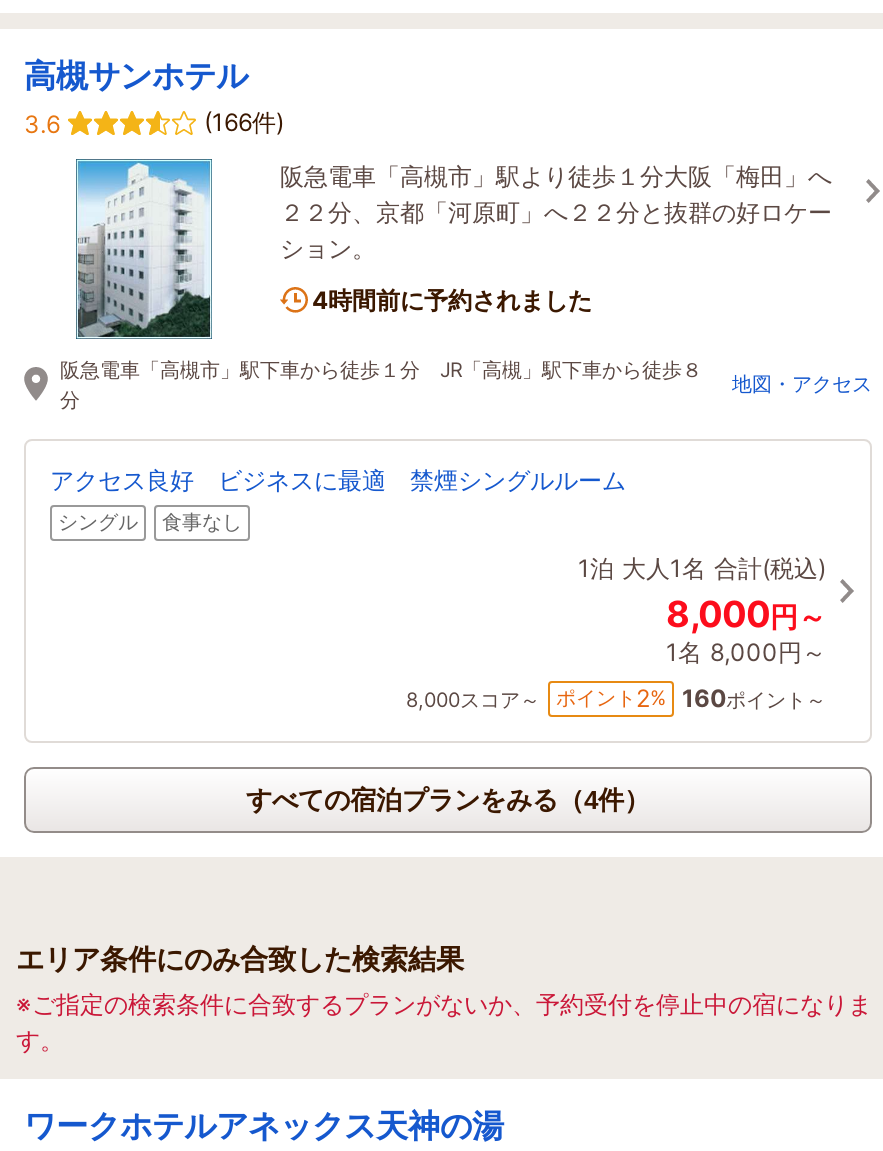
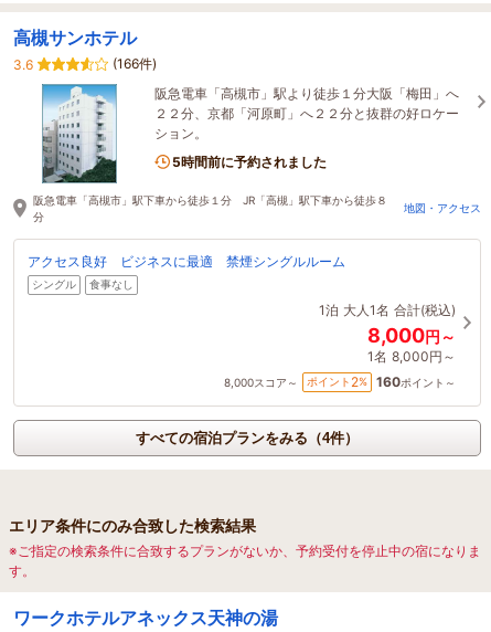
- 4時間前に予約されました
+ 5時間前に予約されました
